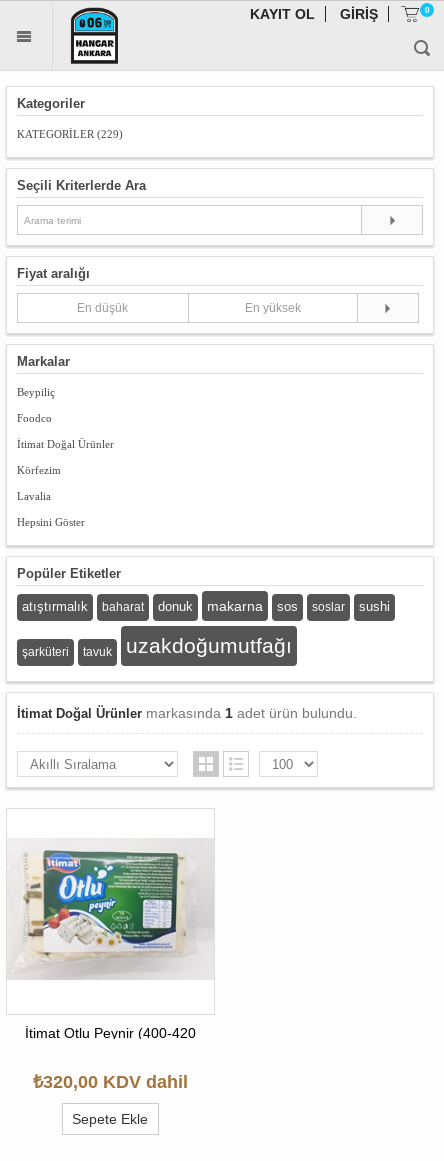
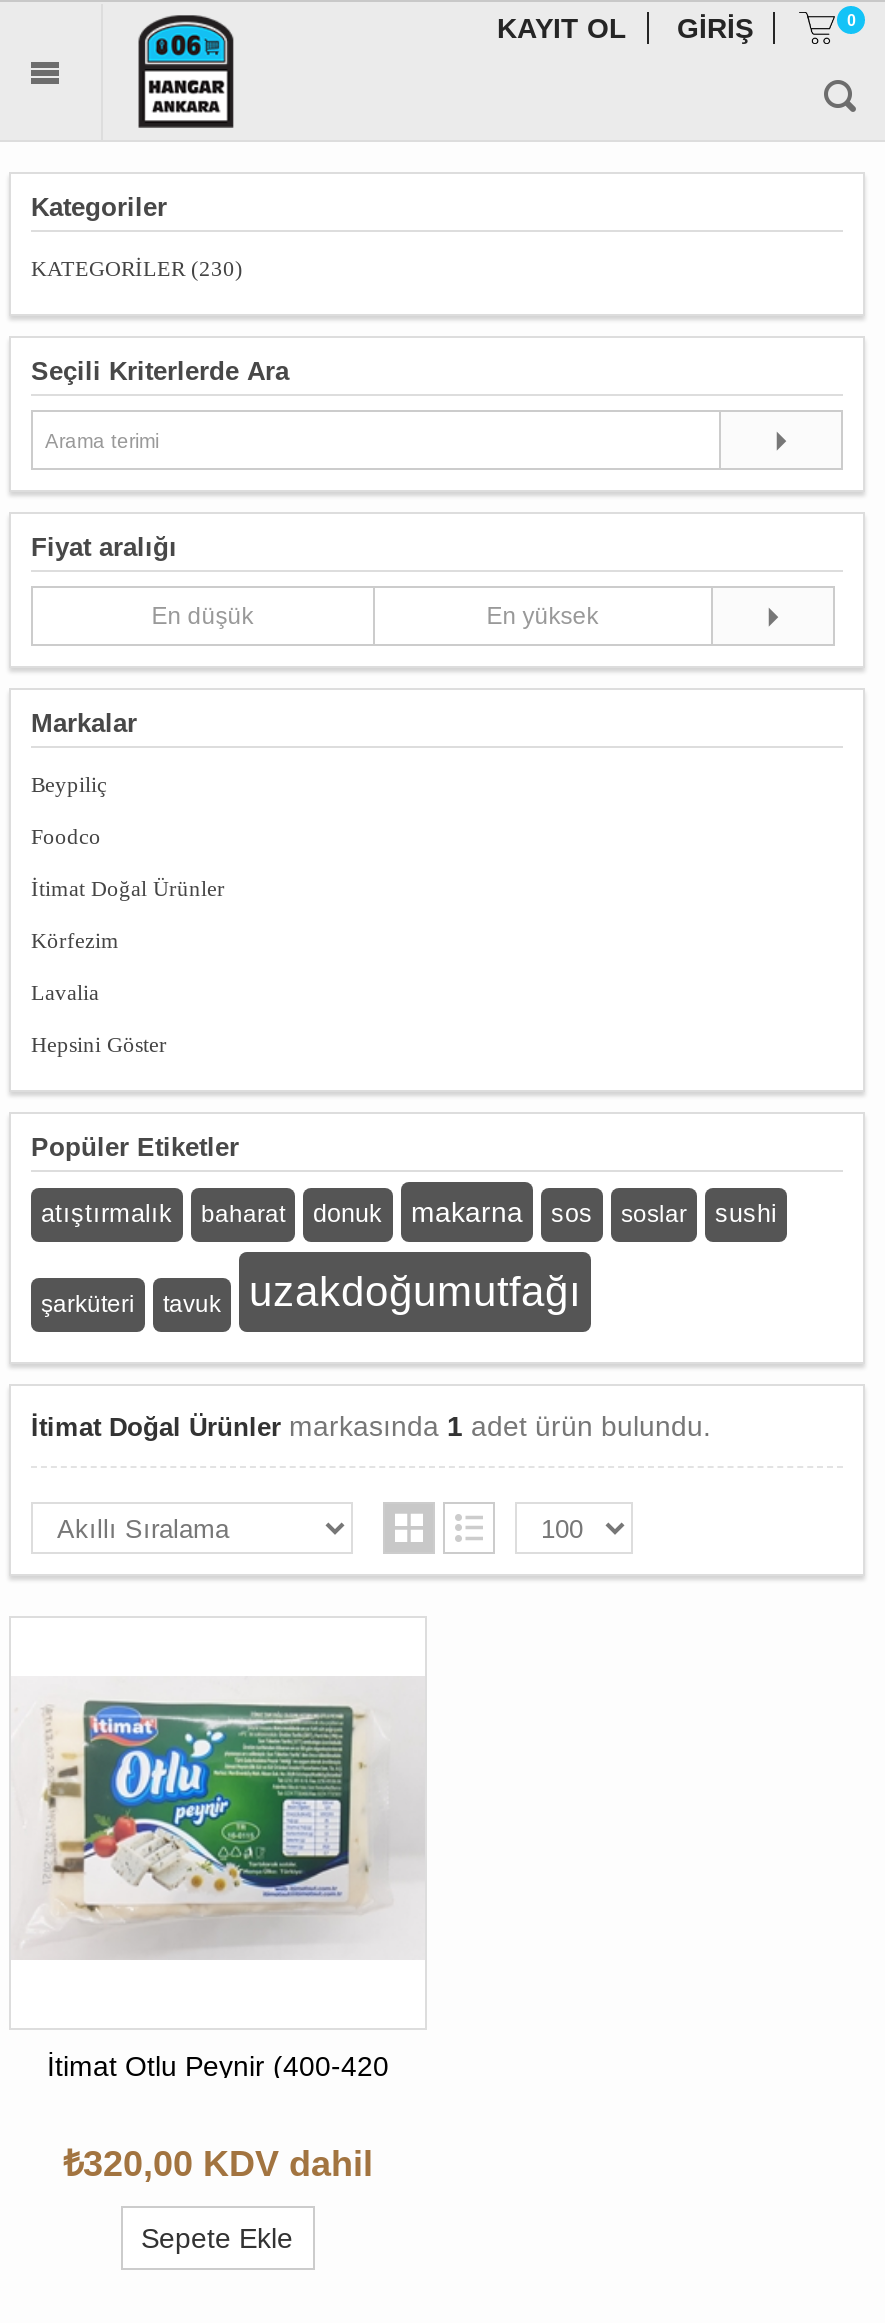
- KATEGORİLER (229)
+ KATEGORİLER (230)
